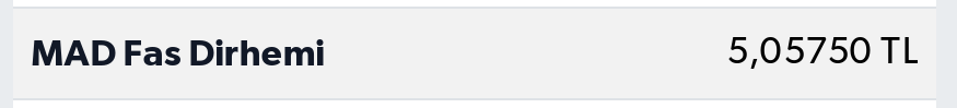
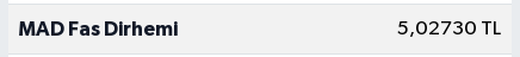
- 5,05750 TL
+ 5,02730 TL
